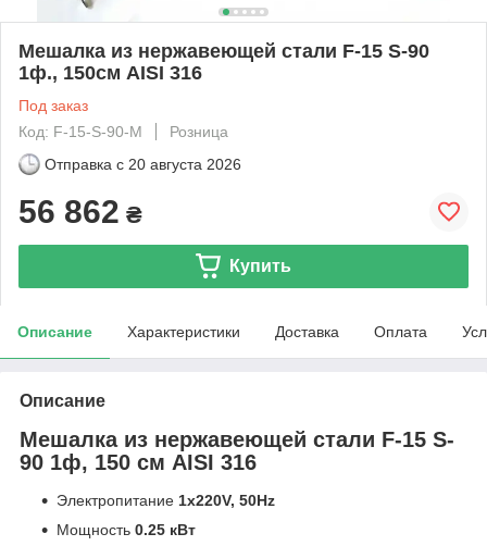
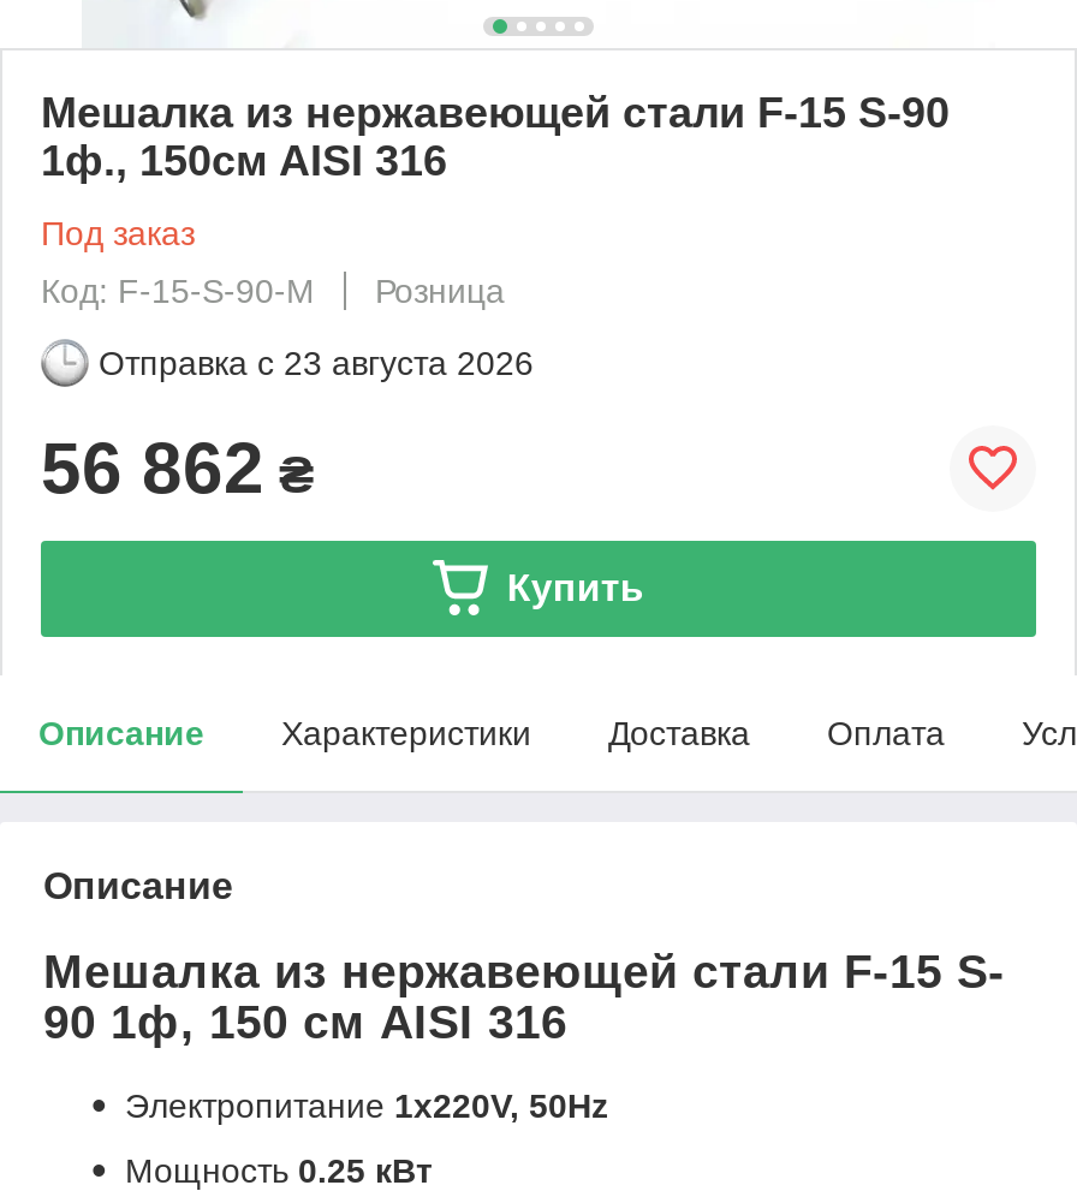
- Отправка с 20 августа 2026
+ Отправка с 23 августа 2026
